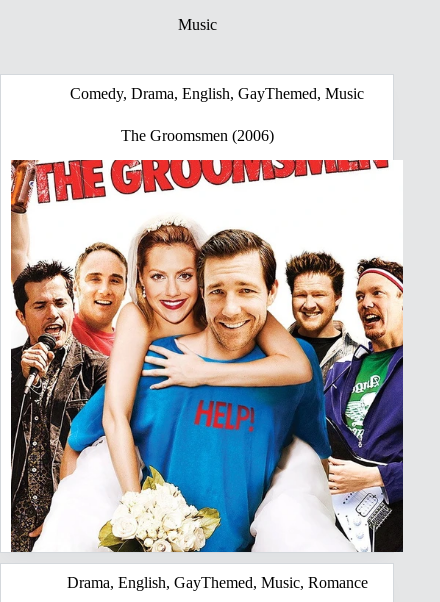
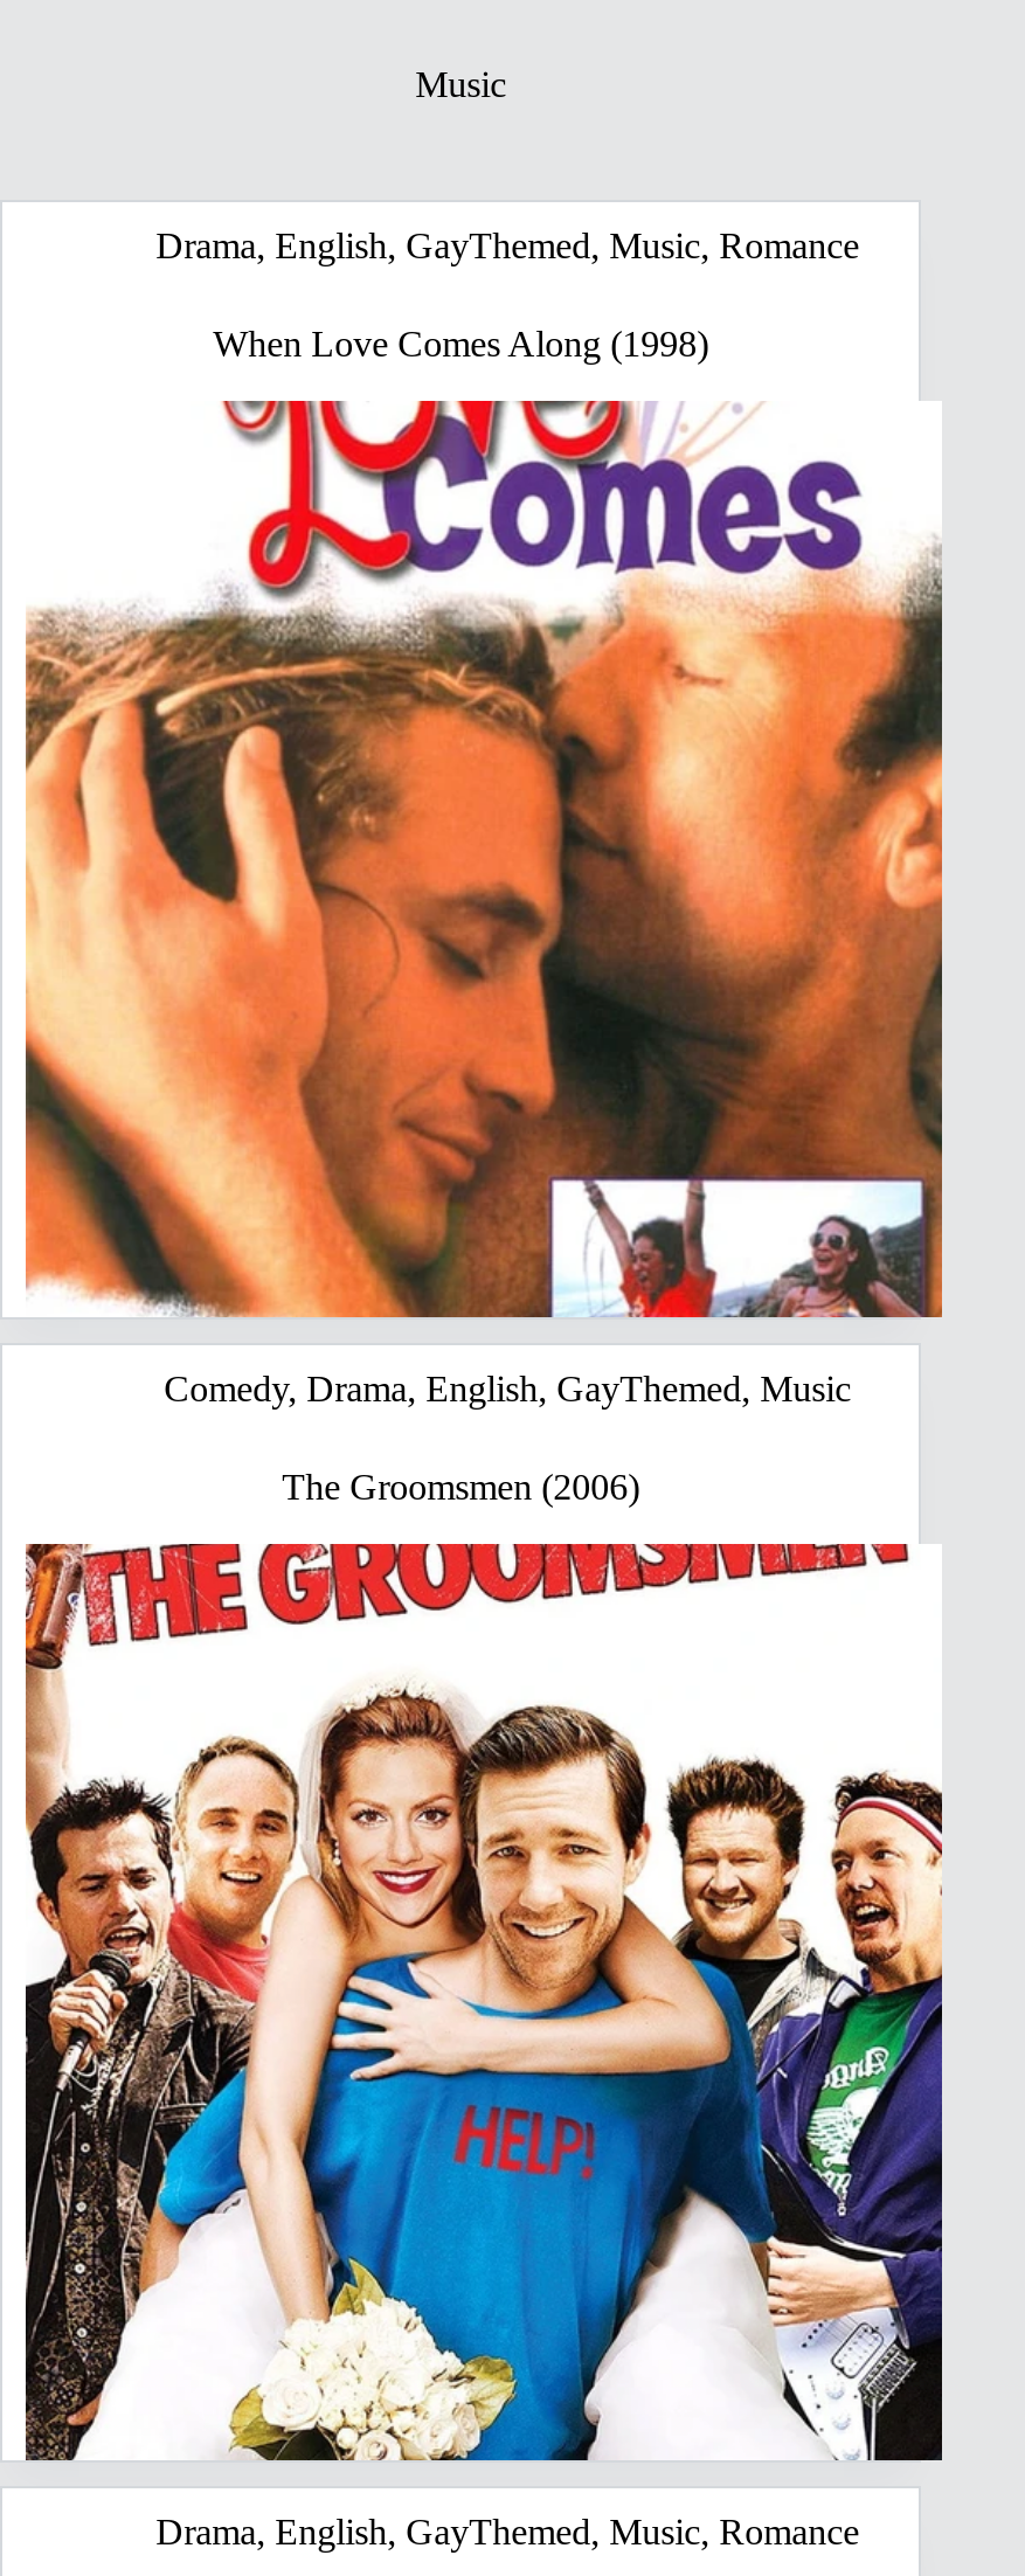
+ [image]

+ Drama, English, GayThemed, Music, Romance
+ When Love Comes Along (1998)
